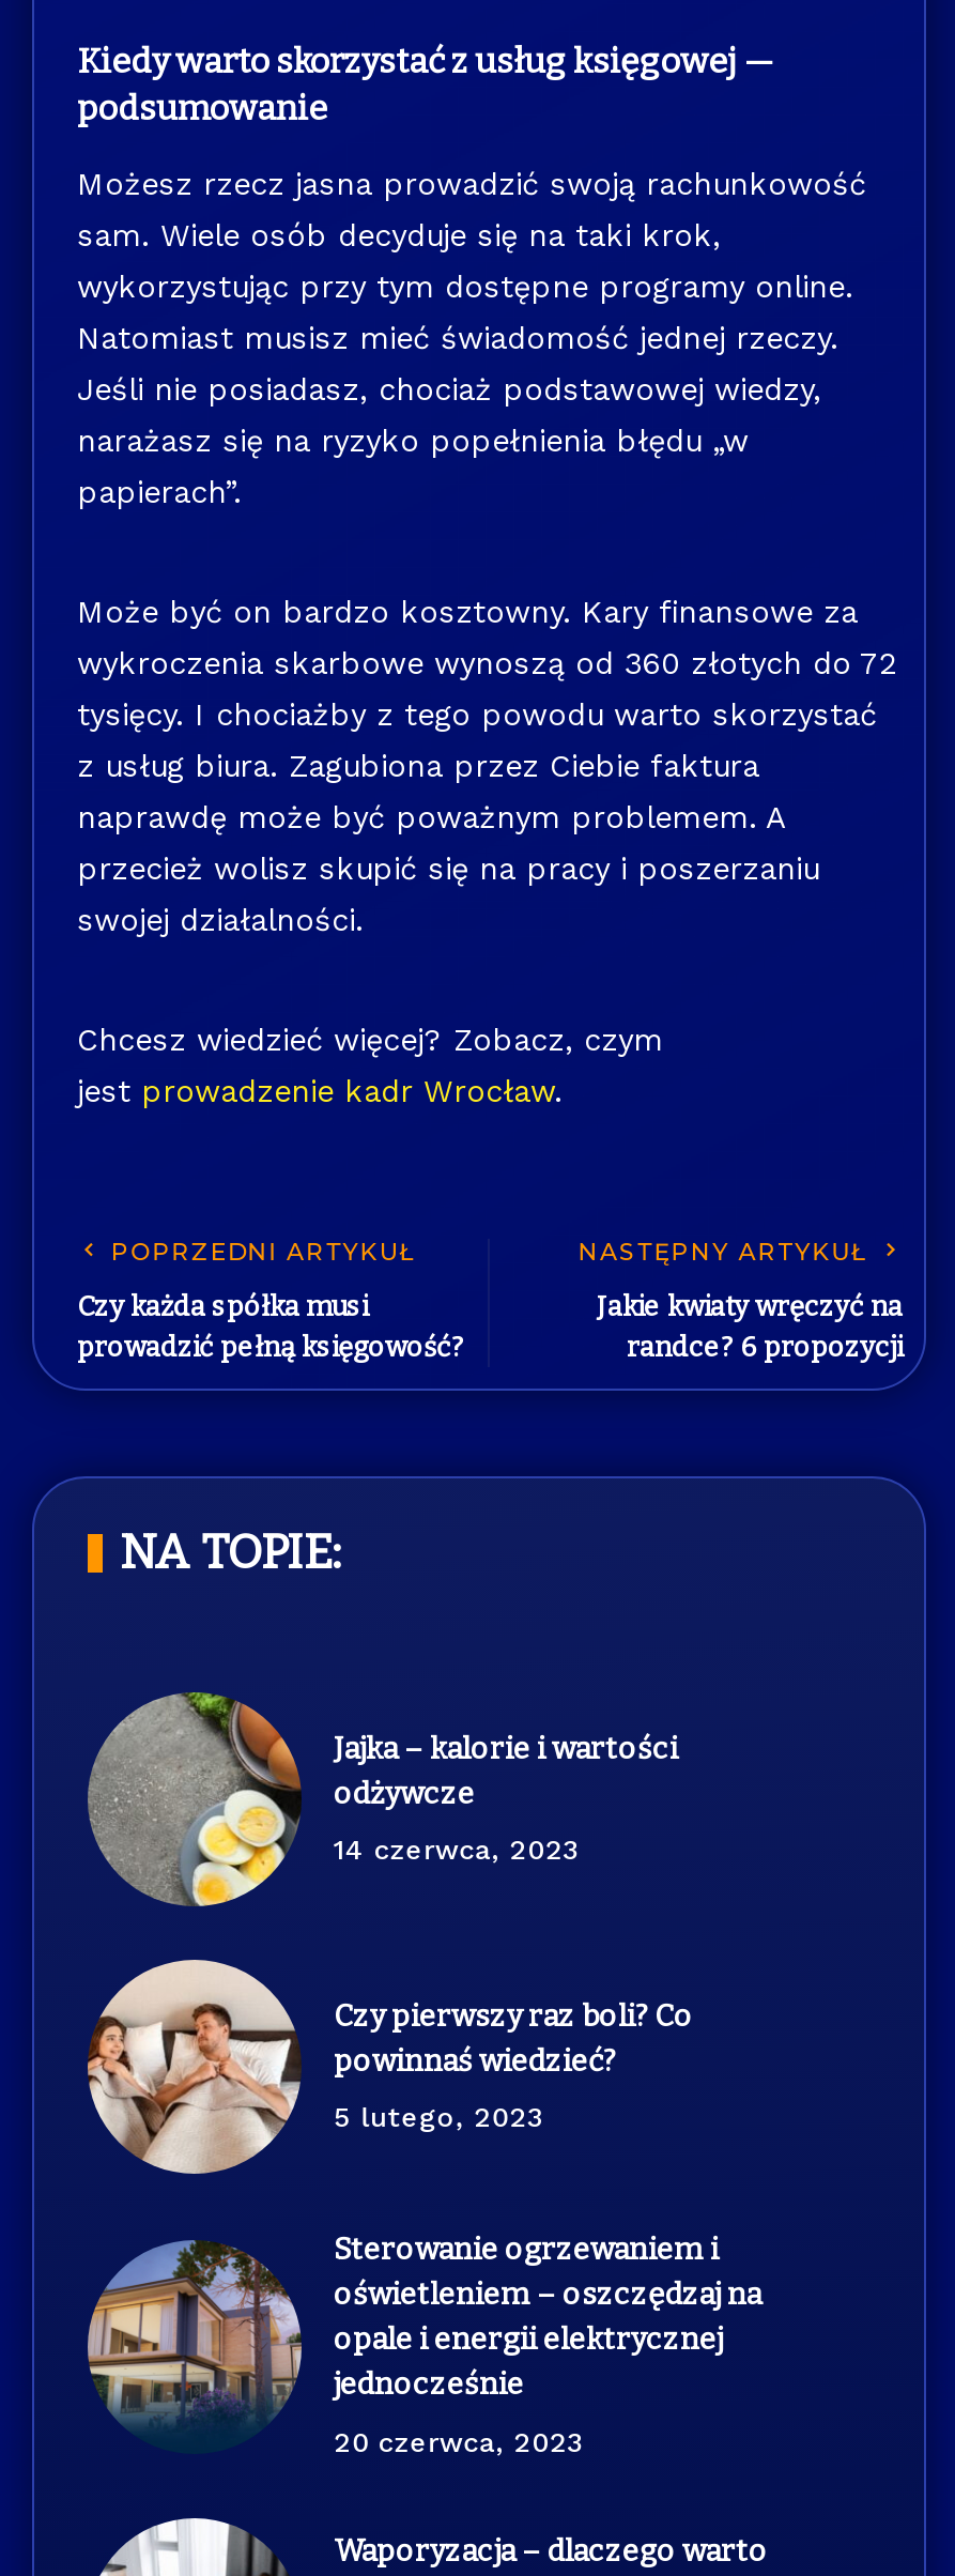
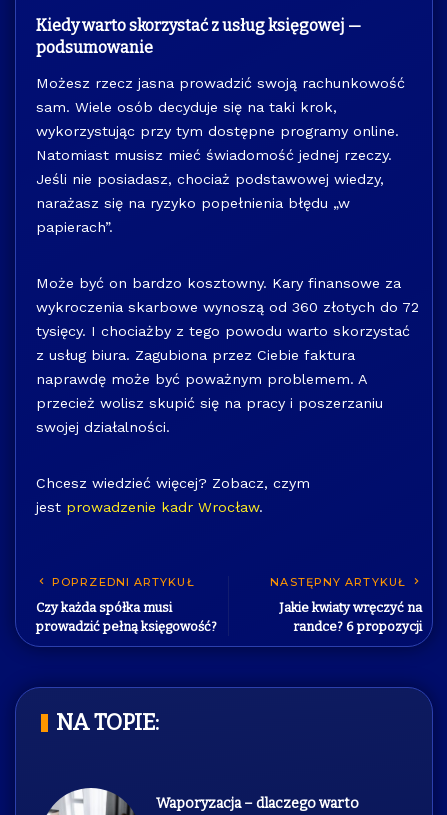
- [image]
- Jajka – kalorie i wartości
- odżywcze
- 14 czerwca, 2023

- [image]
- Czy pierwszy raz boli? Co
- powinnaś wiedzieć?
- 5 lutego, 2023

- [image]
- Sterowanie ogrzewaniem i
- oświetleniem – oszczędzaj na
- opale i energii elektrycznej
- jednocześnie
- 20 czerwca, 2023
